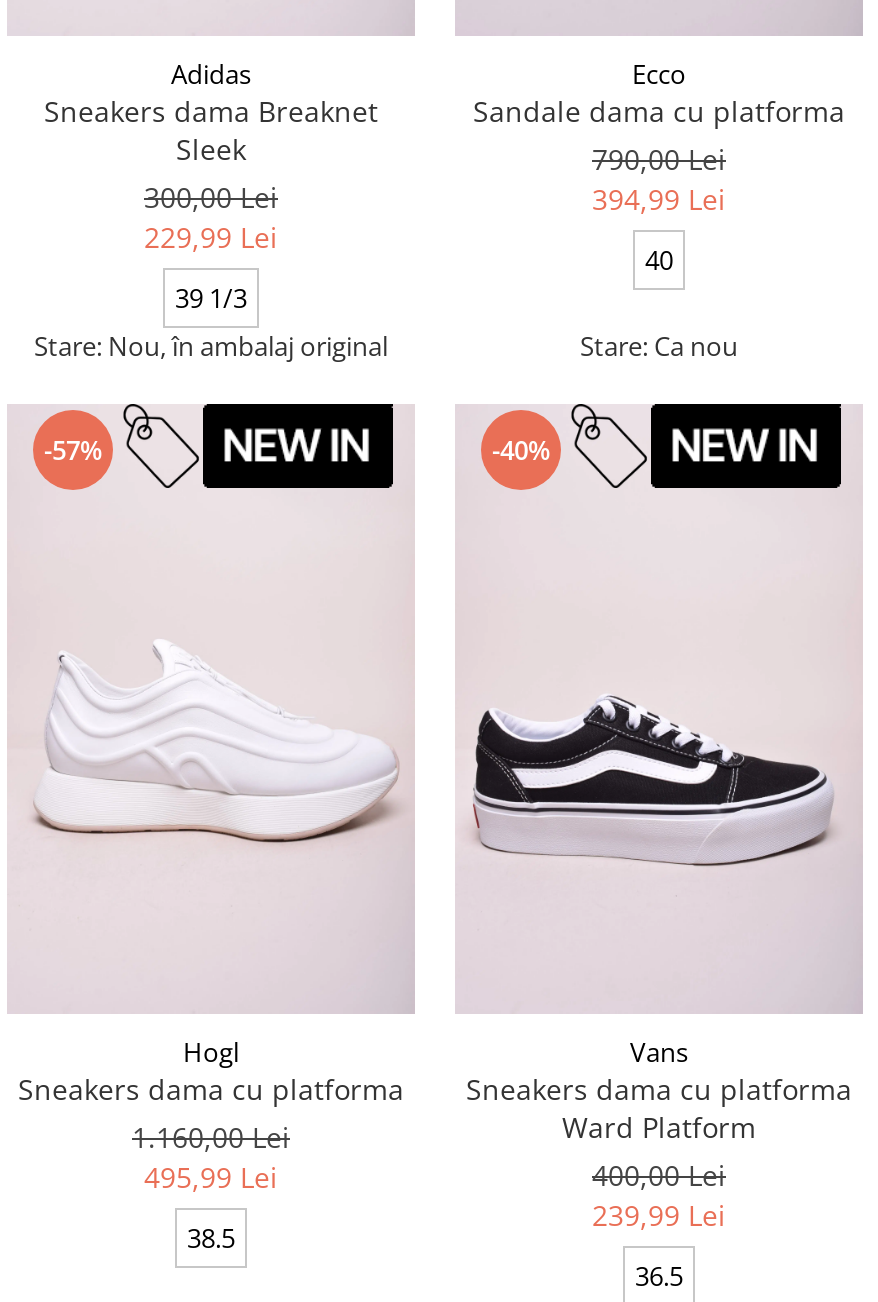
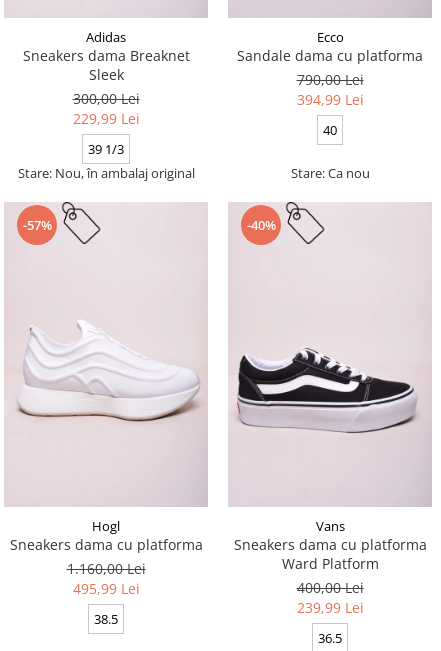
- [image]

- [image]
